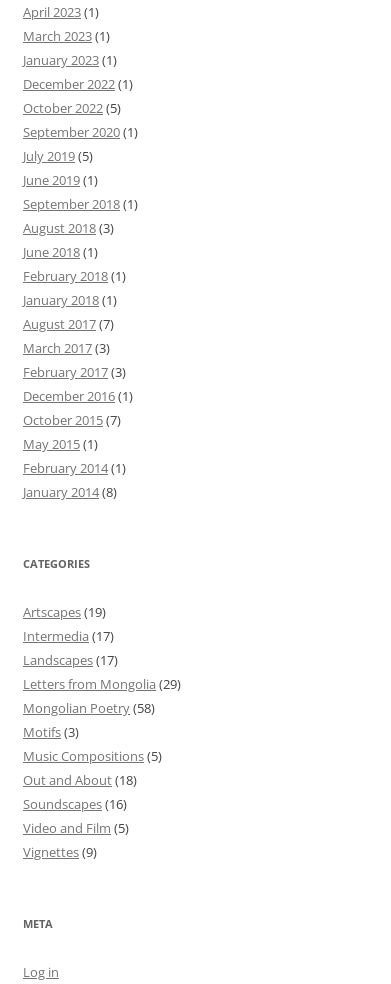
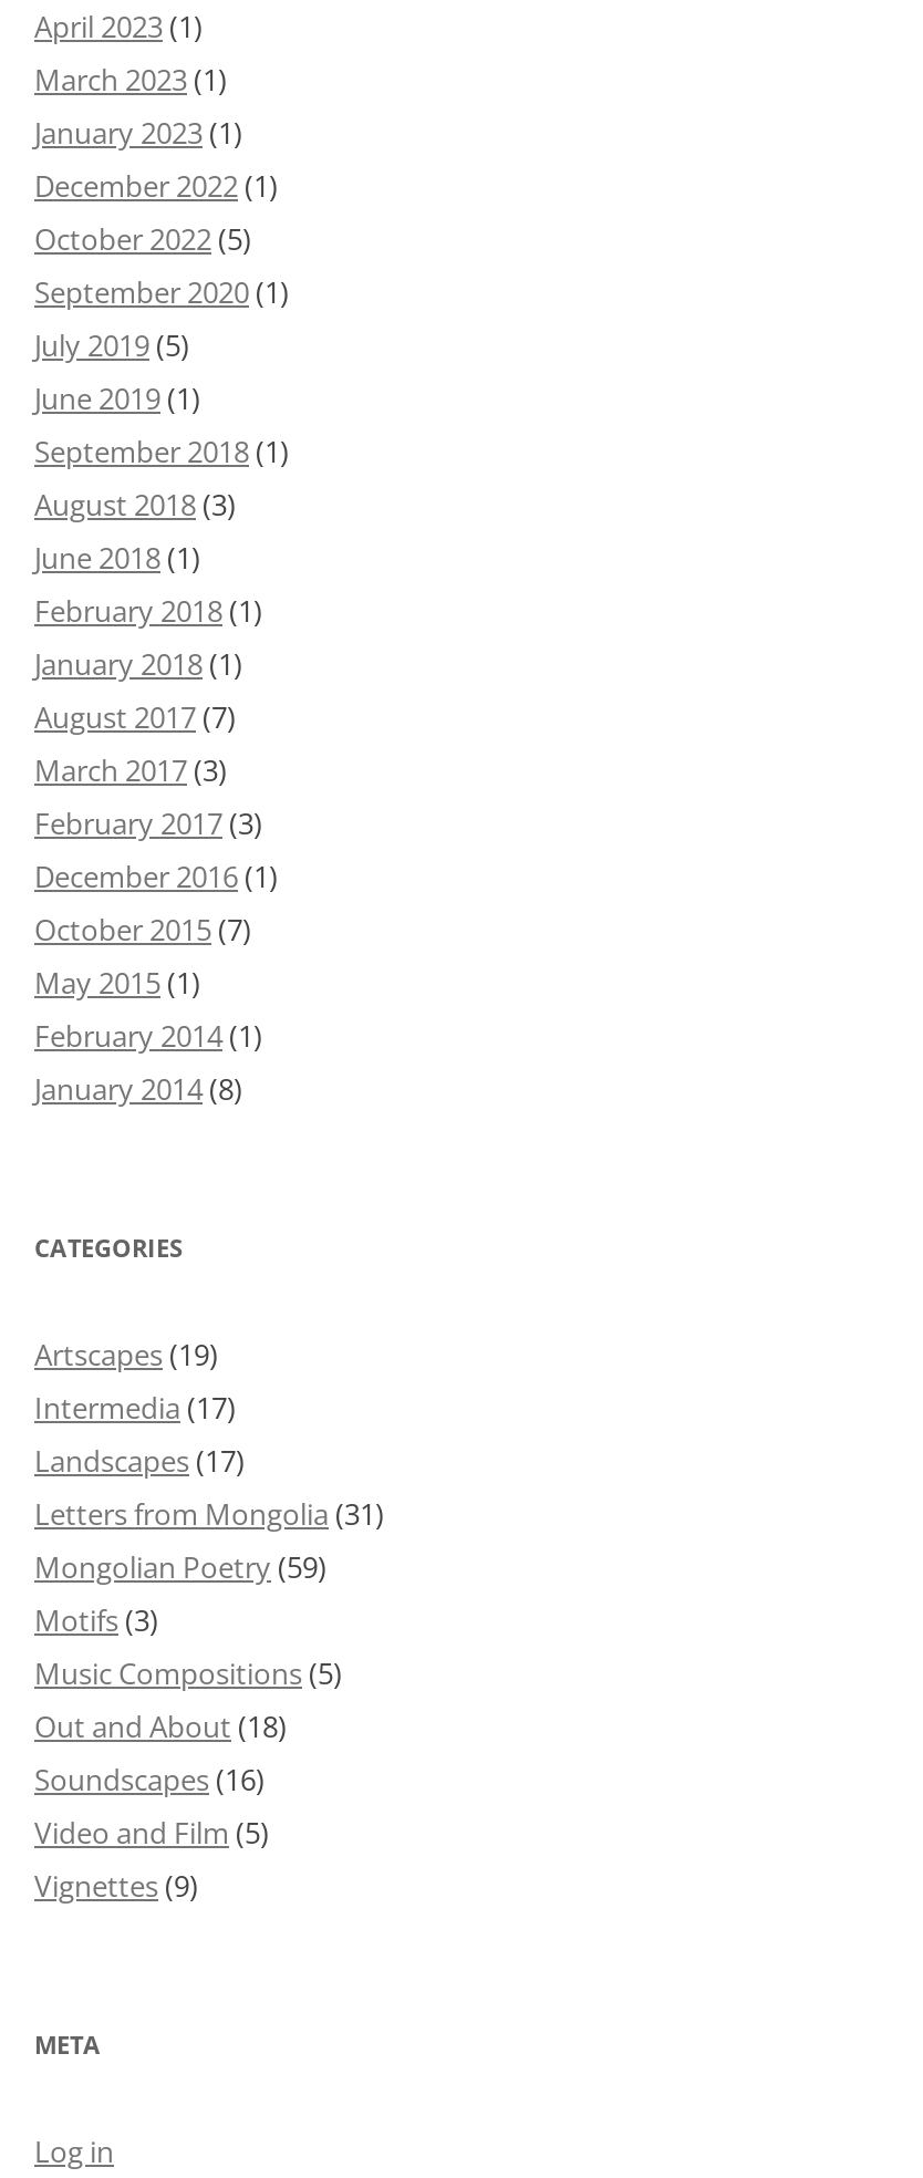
- Letters from Mongolia (29)
+ Letters from Mongolia (31)

- Mongolian Poetry (58)
+ Mongolian Poetry (59)
